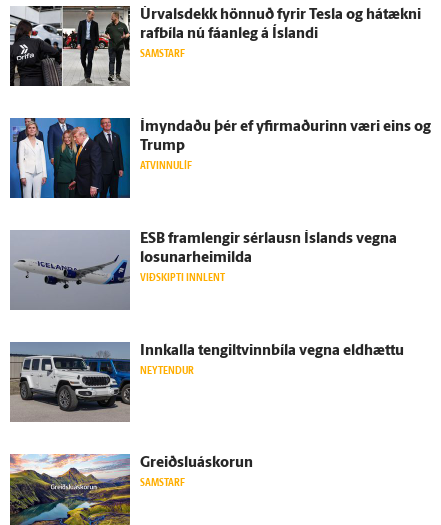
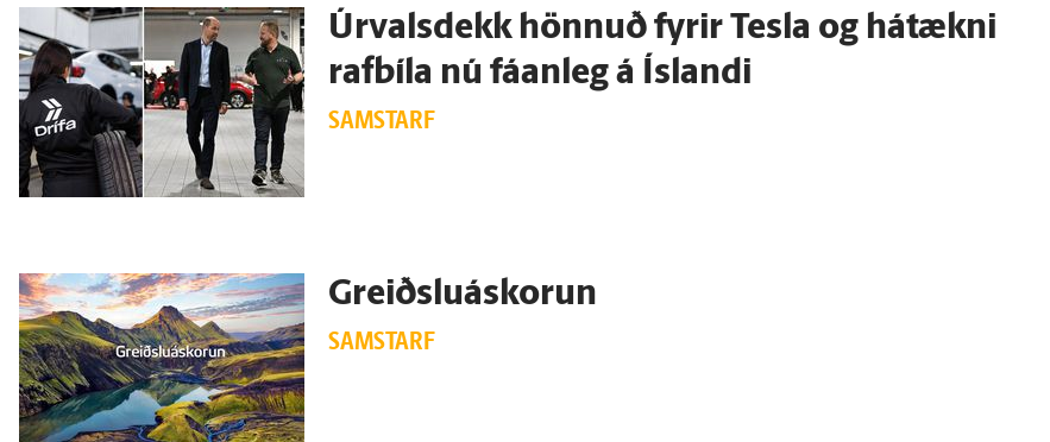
- [image]
- Ímyndaðu þér ef yfirmaðurinn væri eins og
- Trump
- ATVINNULÍF

- [image]
- ESB framlengir sérlausn Íslands vegna
- losunarheimilda
- VIÐSKIPTI INNLENT

- [image]
- Innkalla tengiltvinnbíla vegna eldhættu
- NEYTENDUR
